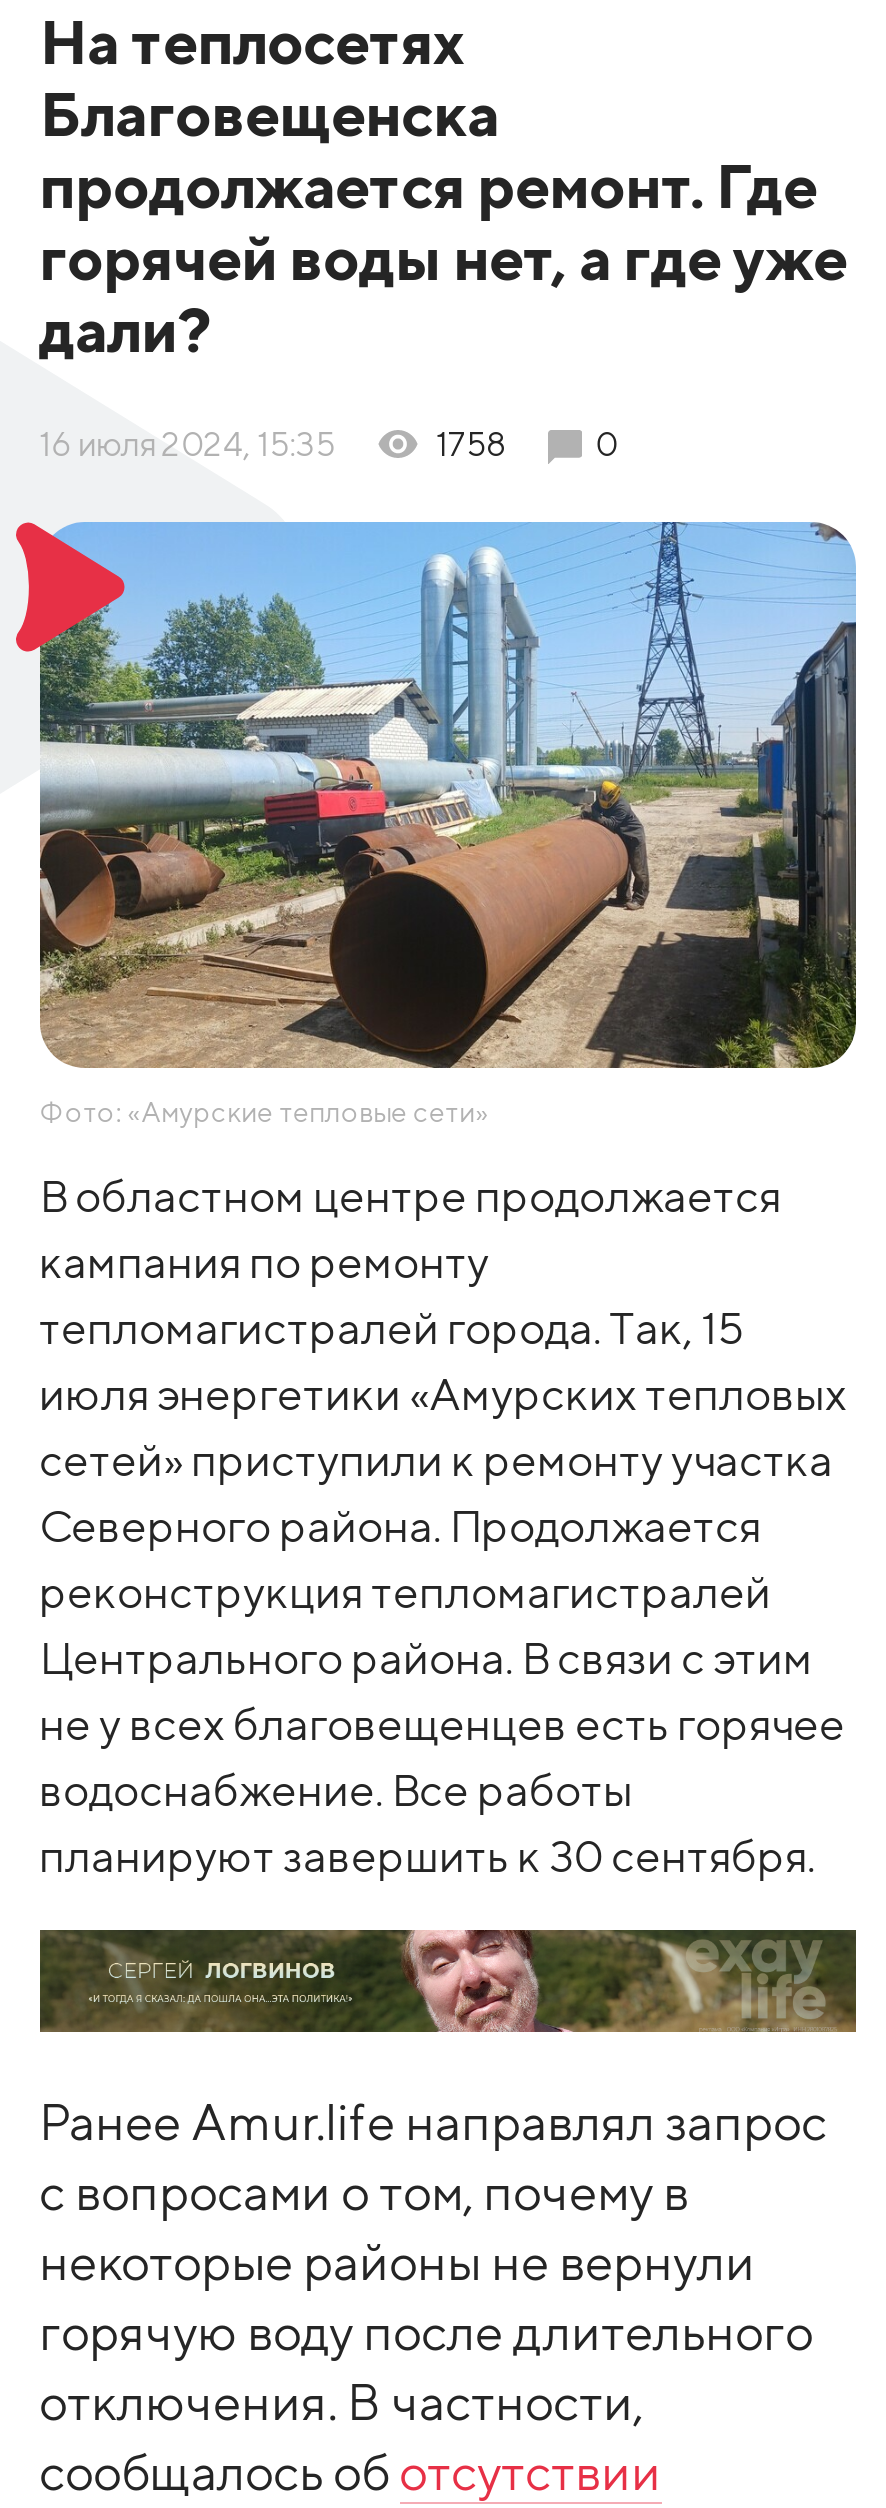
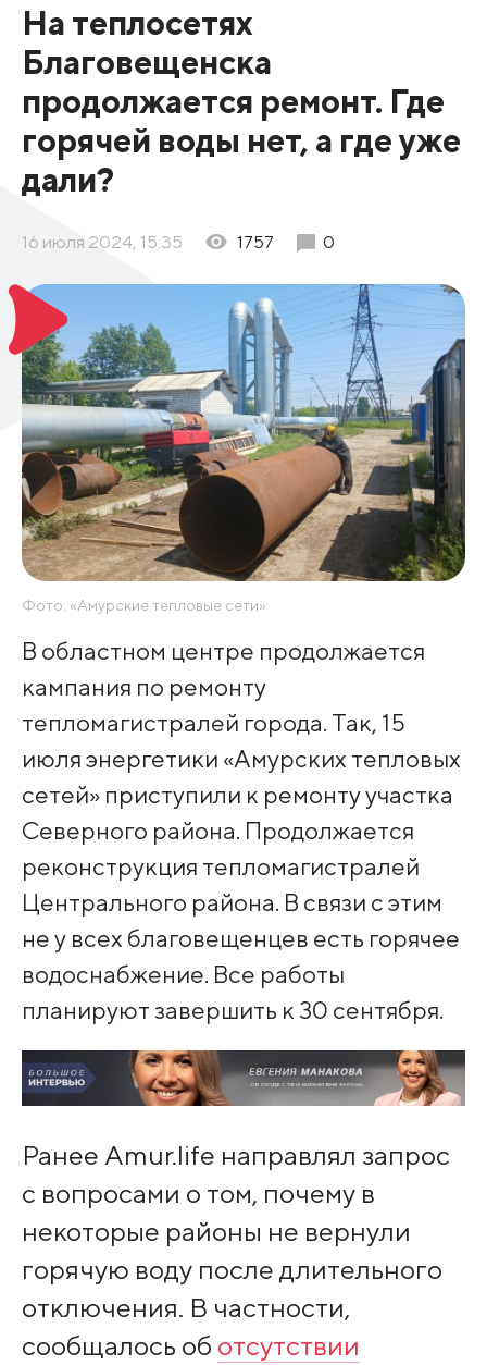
- 1758
+ 1757

- [image]
+ [image]
